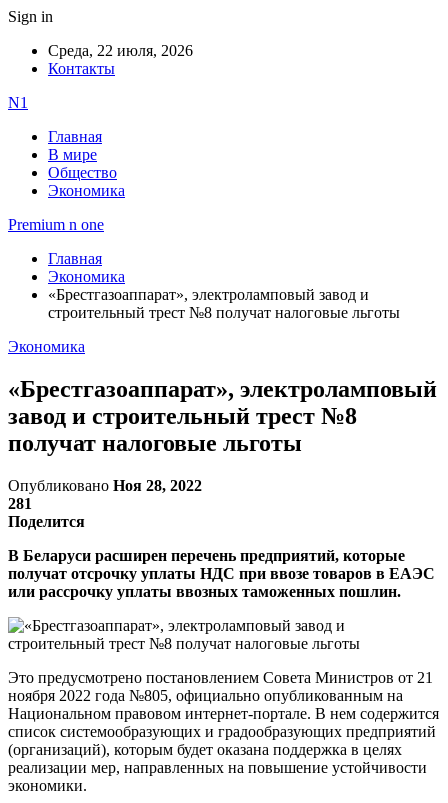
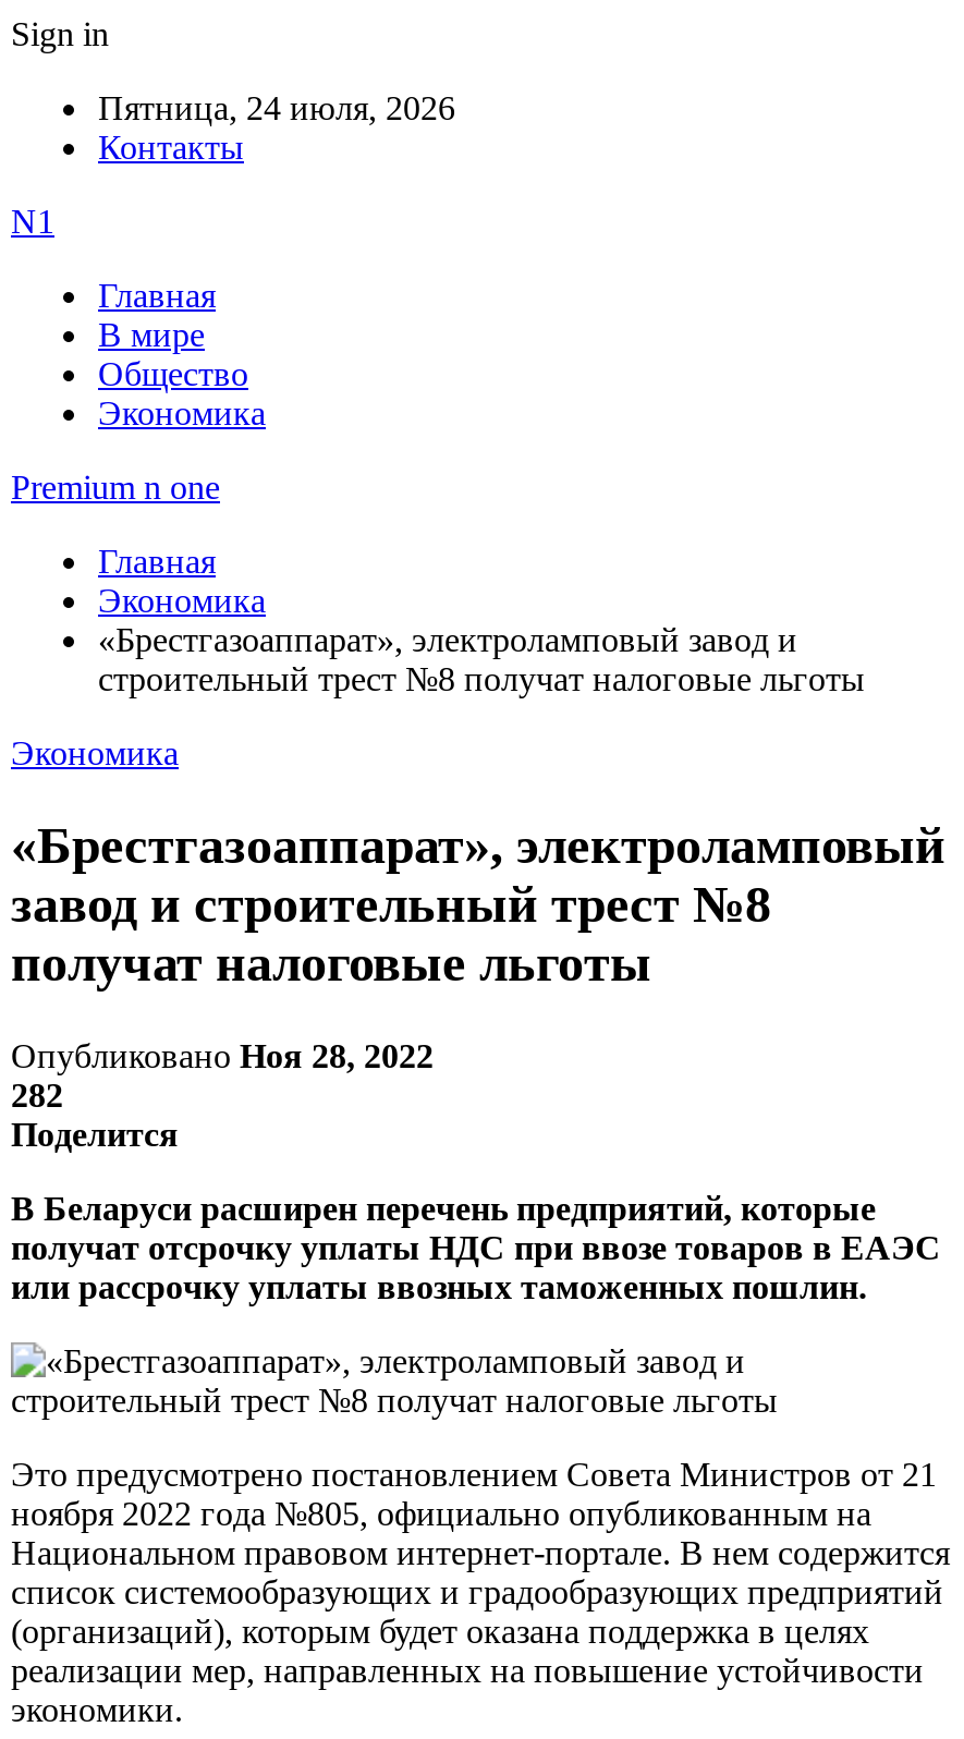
- Среда, 22 июля, 2026
+ Пятница, 24 июля, 2026

- 281
+ 282
